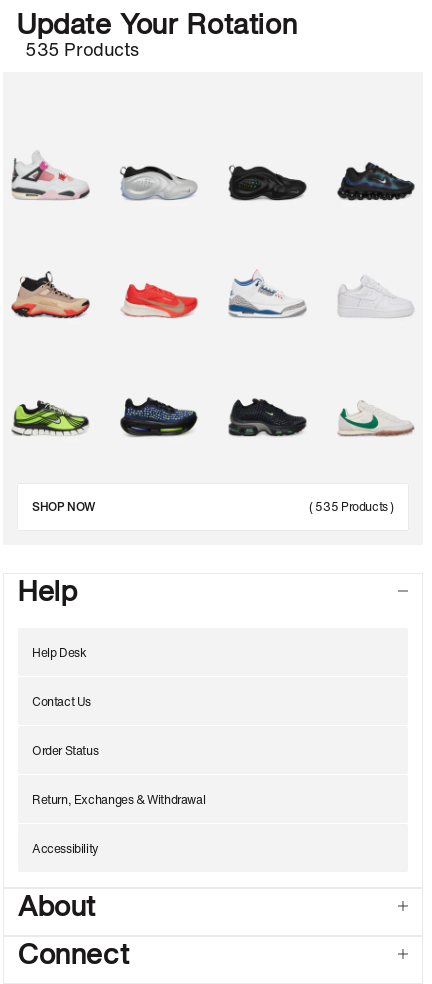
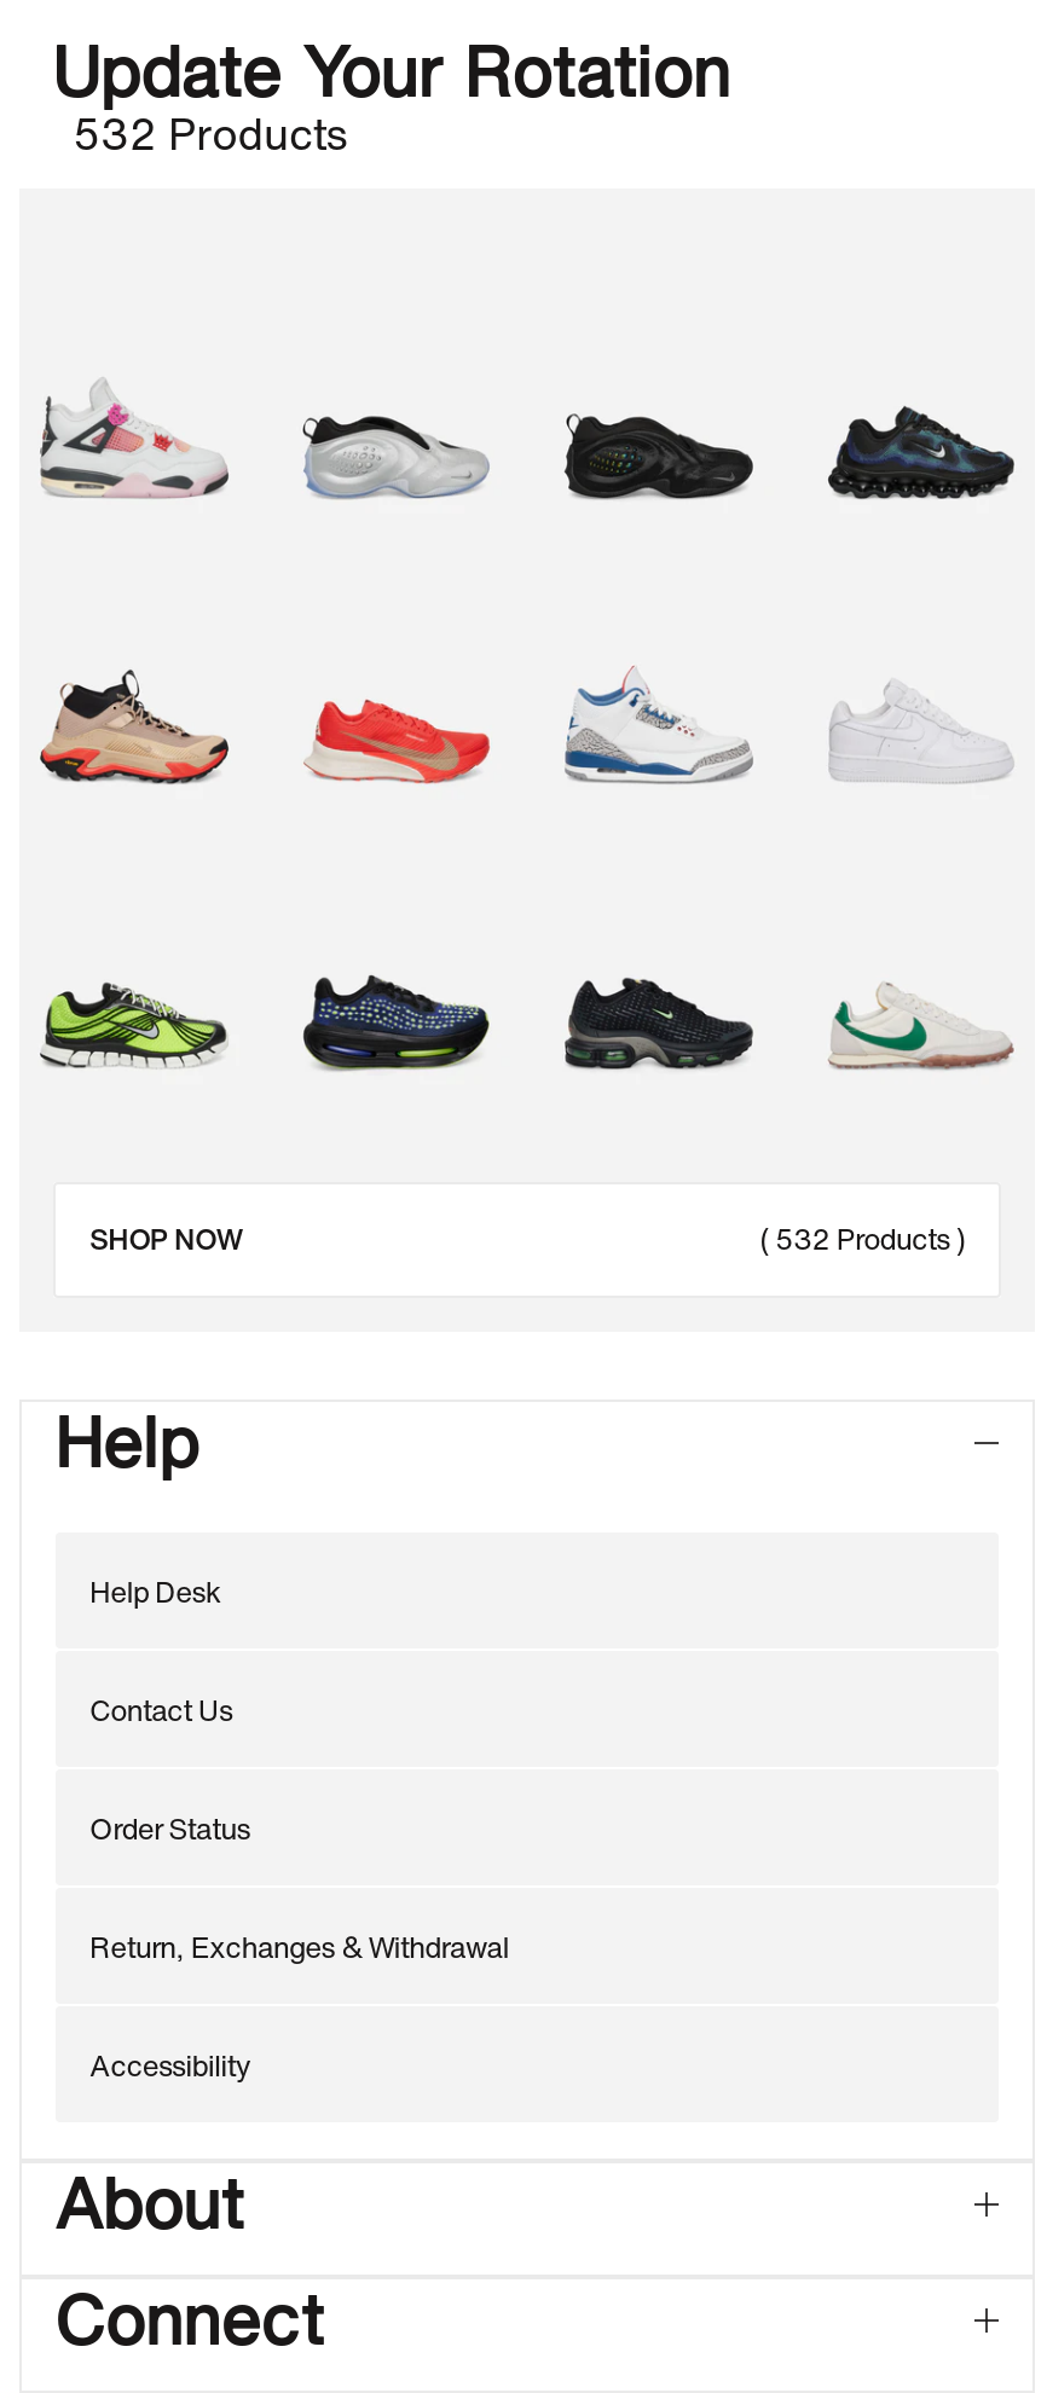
- 535 Products
+ 532 Products

- ( 535 Products )
+ ( 532 Products )
